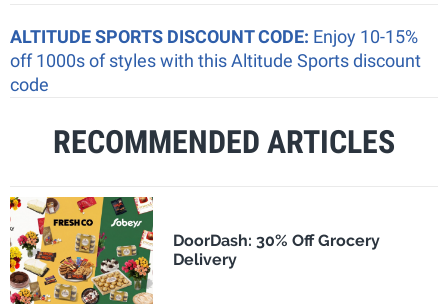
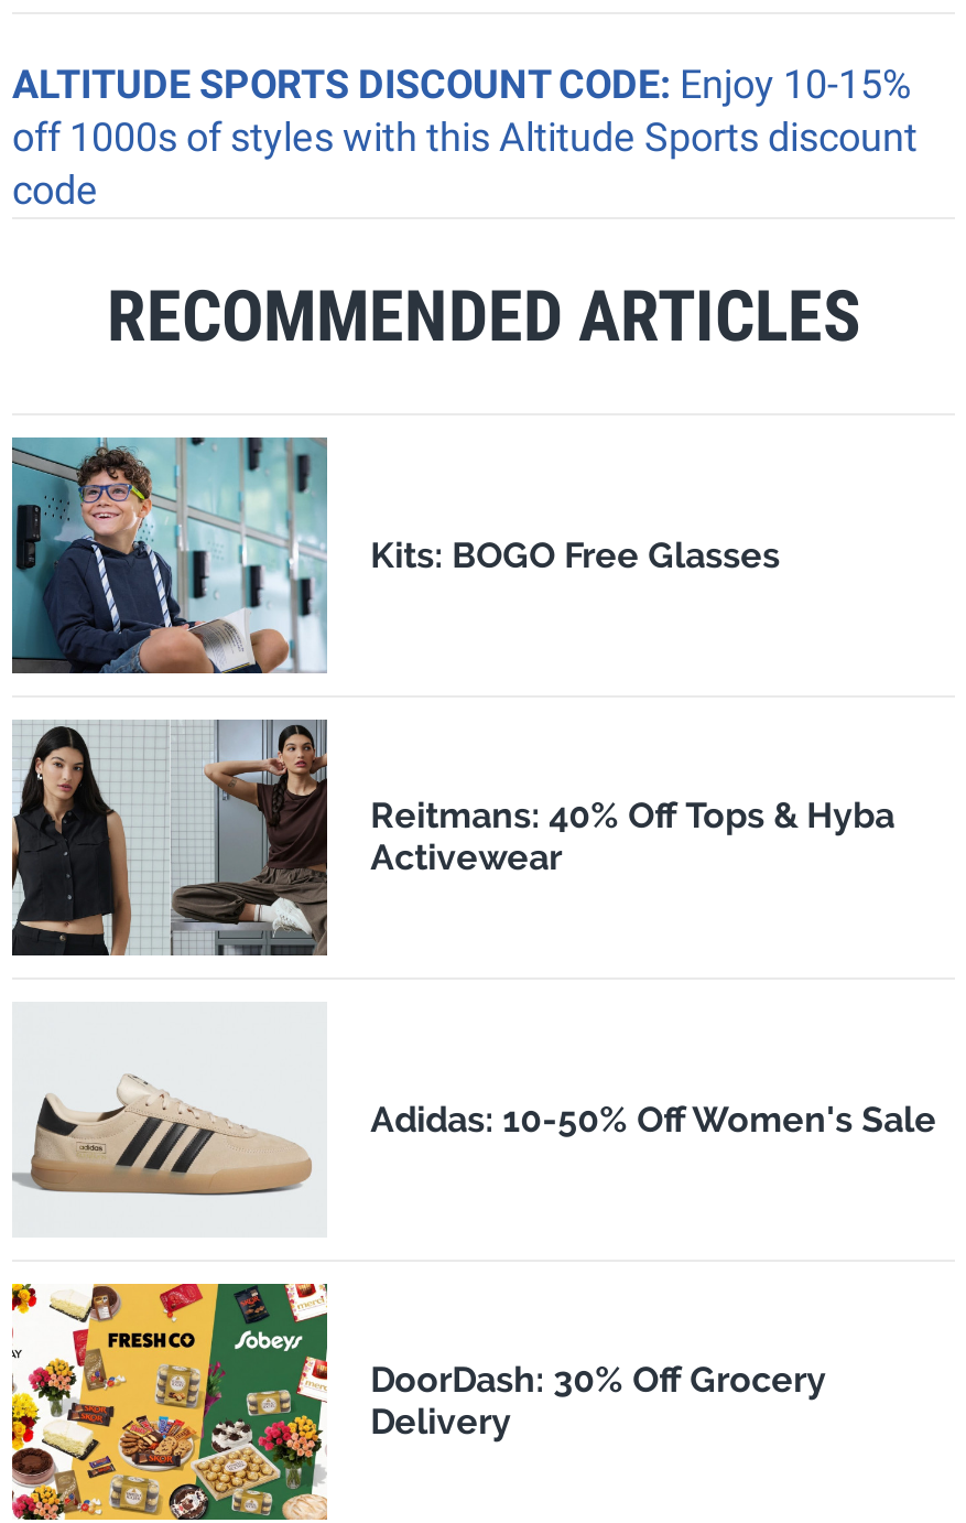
+ [image]
+ Kits: BOGO Free Glasses

+ [image]
+ Reitmans: 40% Off Tops & Hyba
+ Activewear

+ [image]
+ Adidas: 10-50% Off Women's Sale
